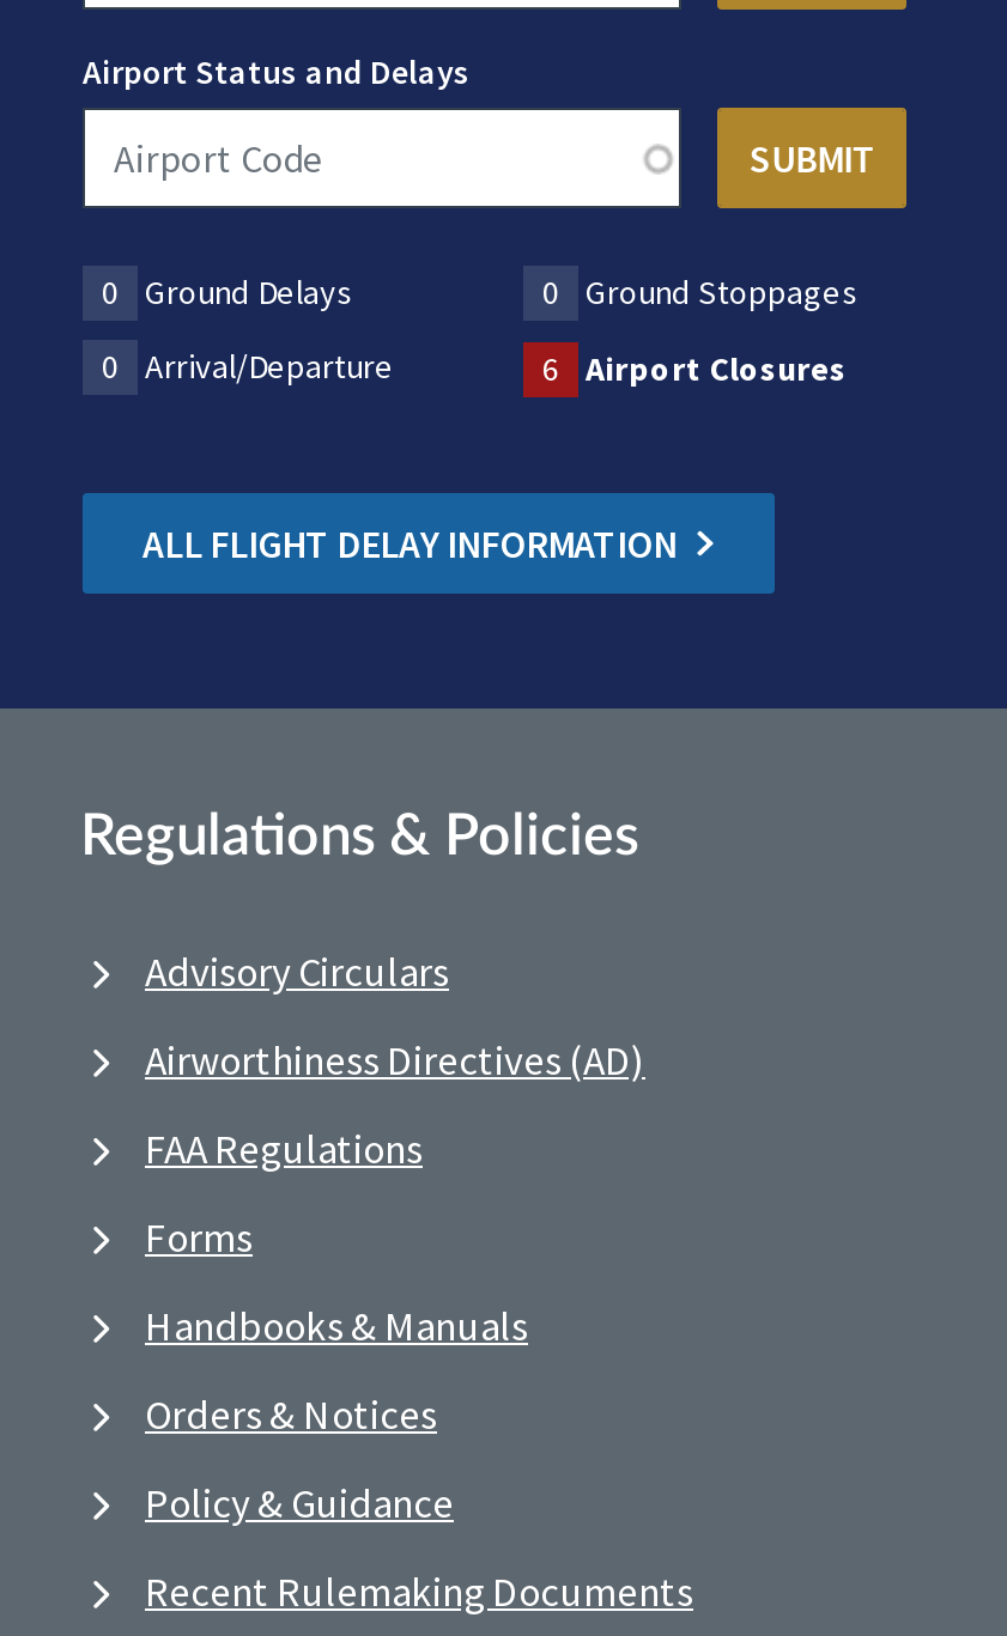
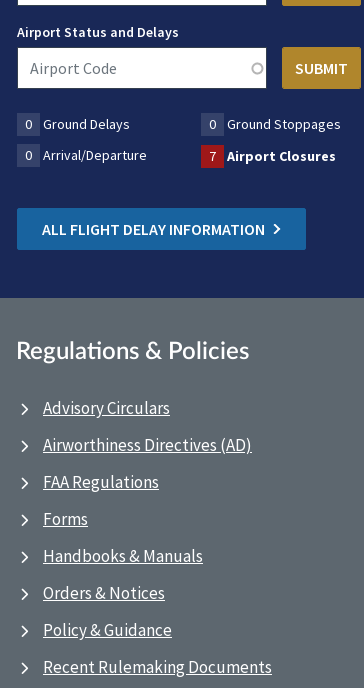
- 6 Airport Closures
+ 7 Airport Closures
